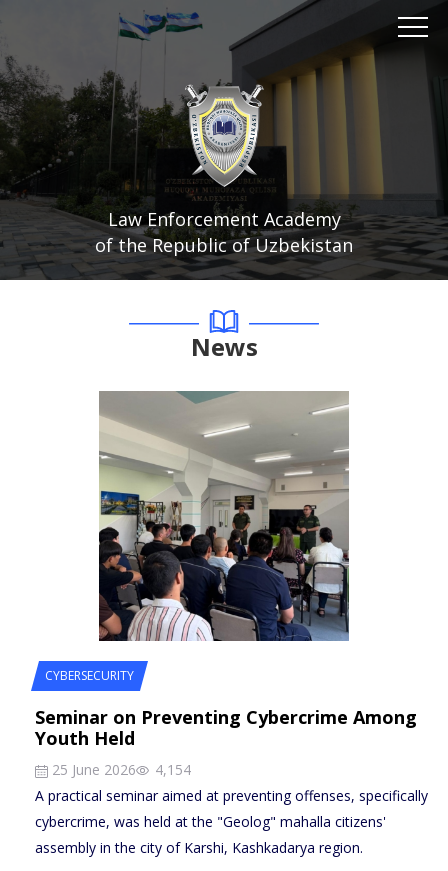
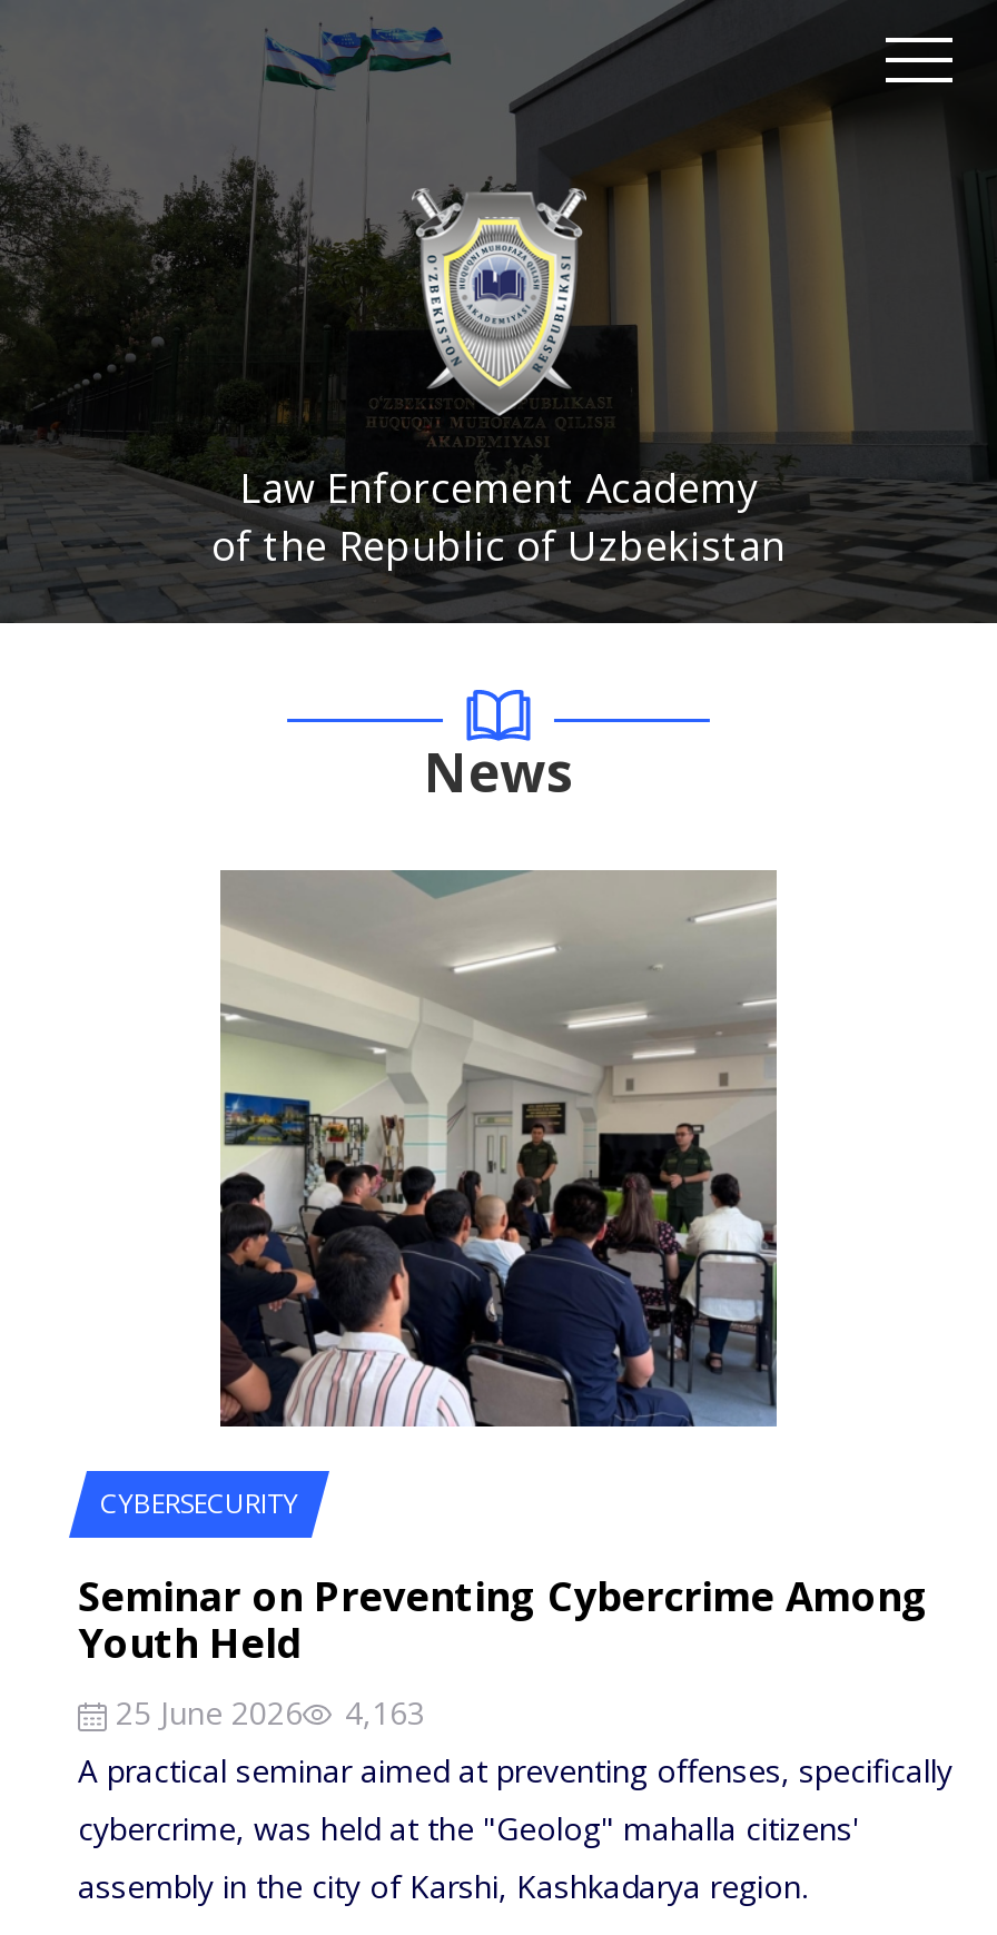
- 25 June 2026 4,154
+ 25 June 2026 4,163
